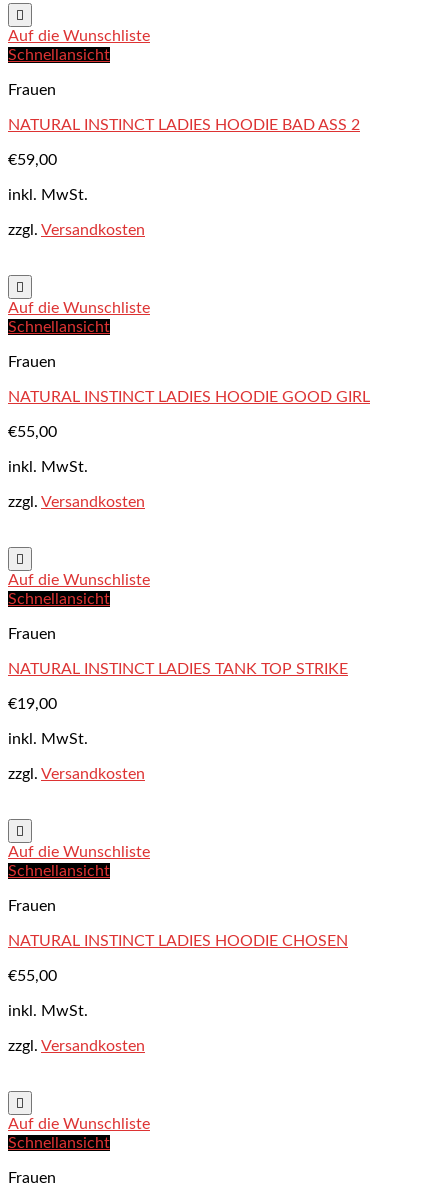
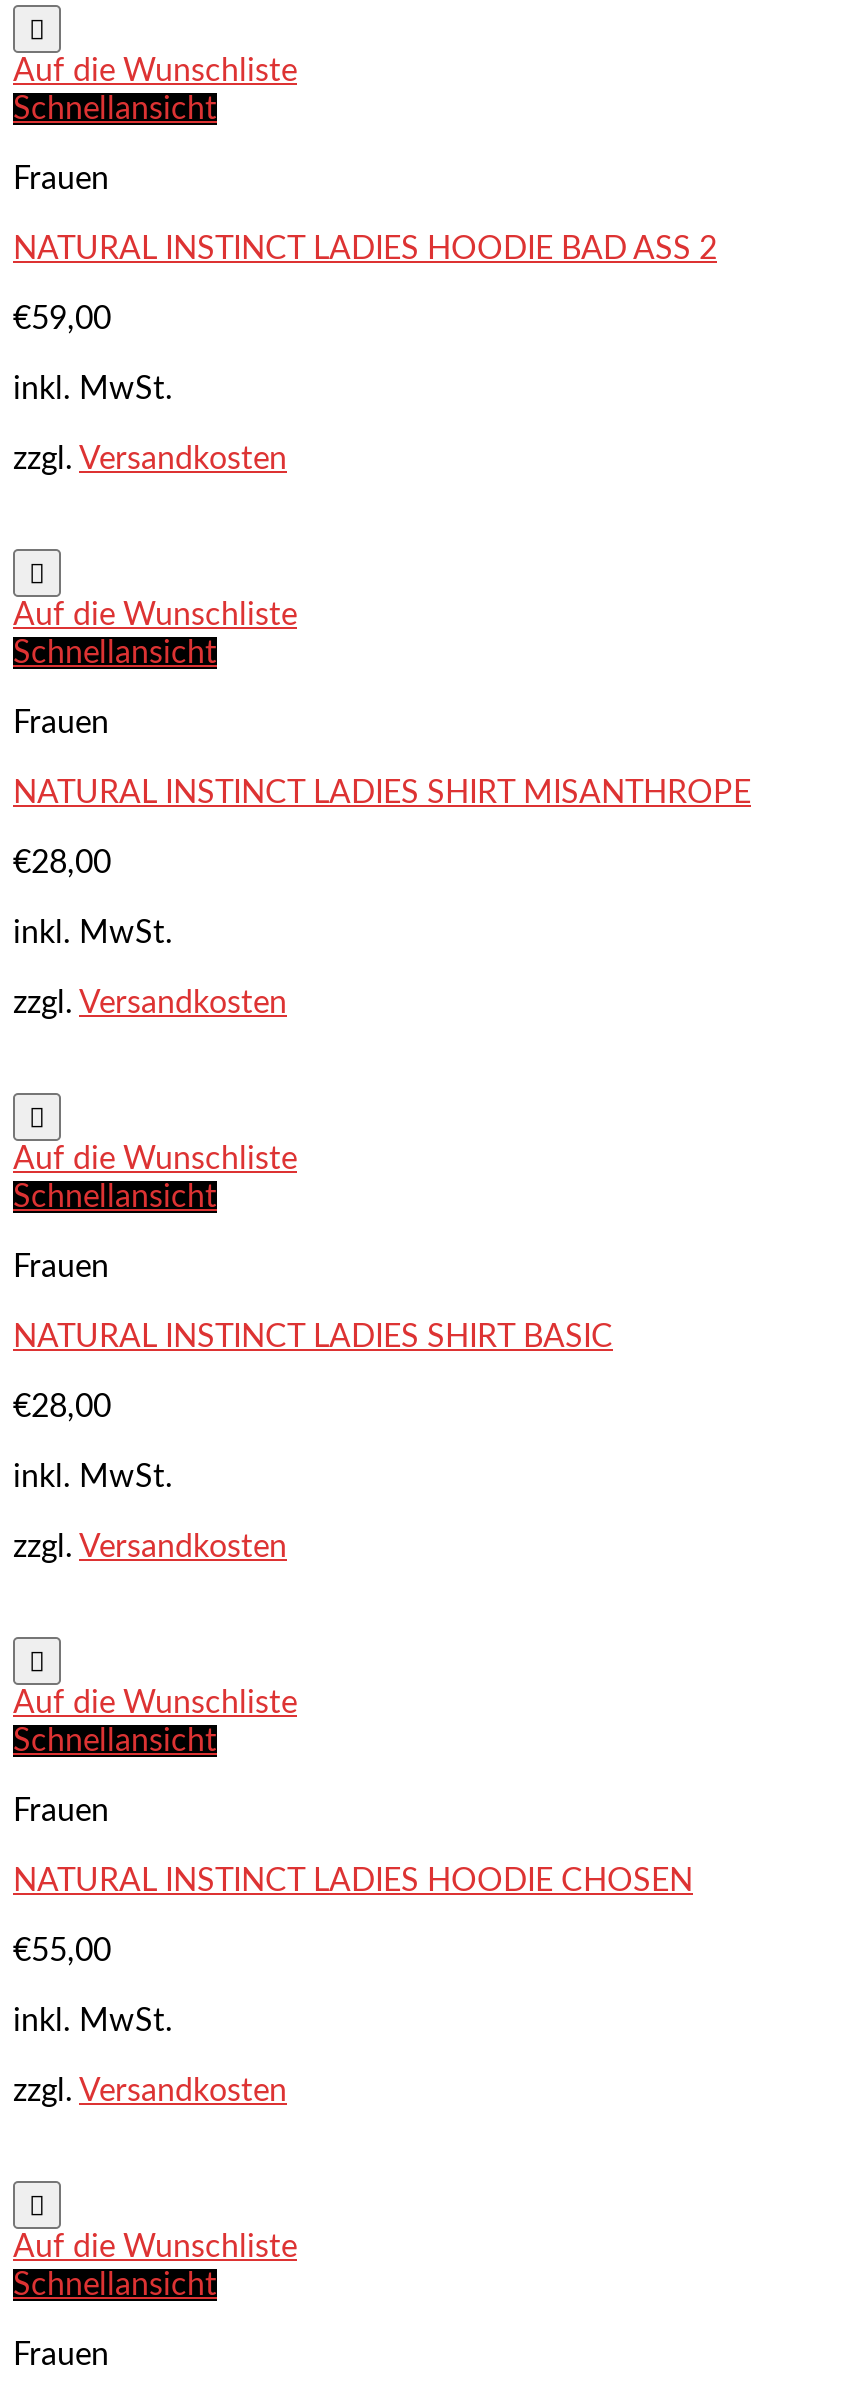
- NATURAL INSTINCT LADIES HOODIE GOOD GIRL
+ NATURAL INSTINCT LADIES SHIRT MISANTHROPE

- €55,00
+ €28,00

- NATURAL INSTINCT LADIES TANK TOP STRIKE
+ NATURAL INSTINCT LADIES SHIRT BASIC

- €19,00
+ €28,00
